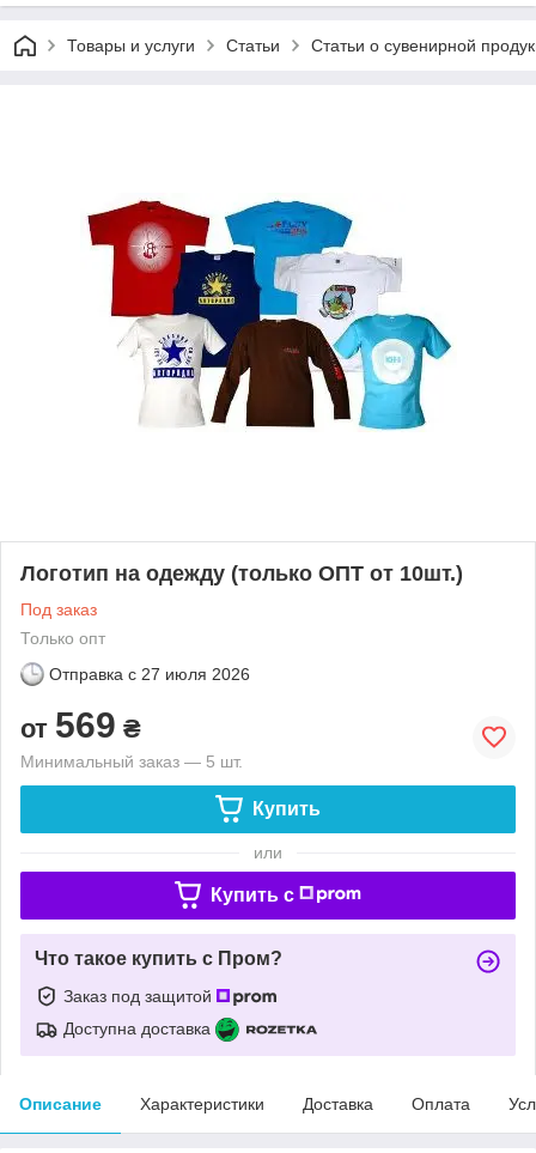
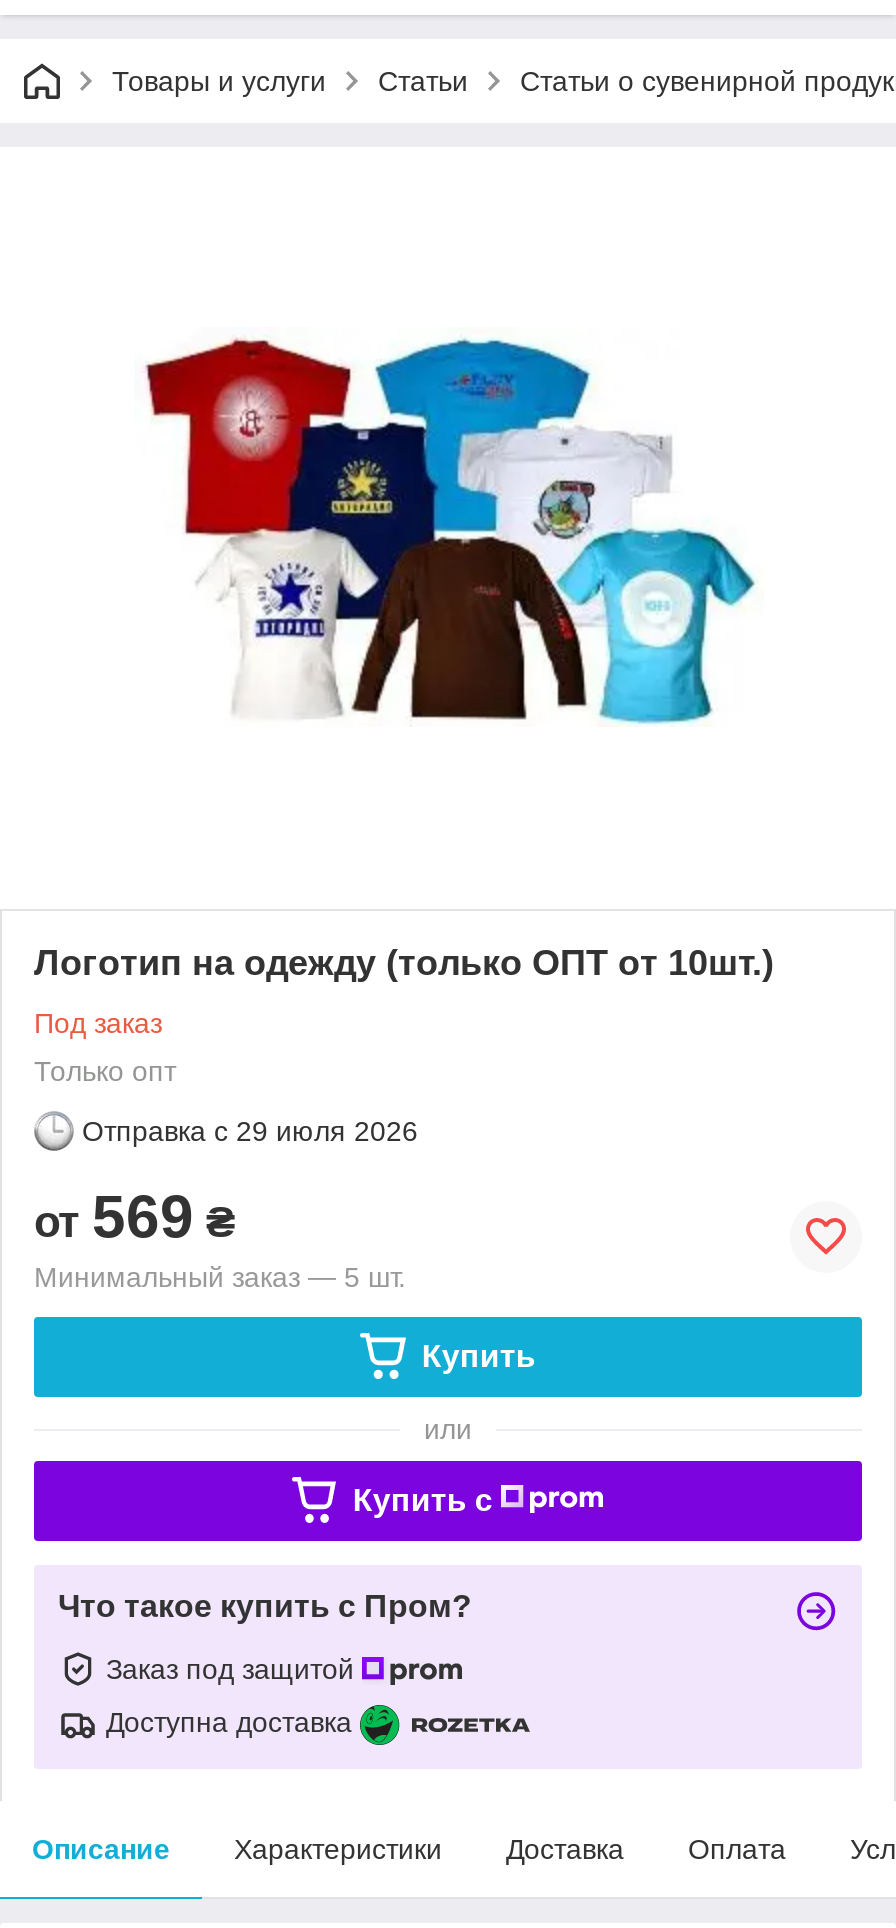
- Отправка с 27 июля 2026
+ Отправка с 29 июля 2026
